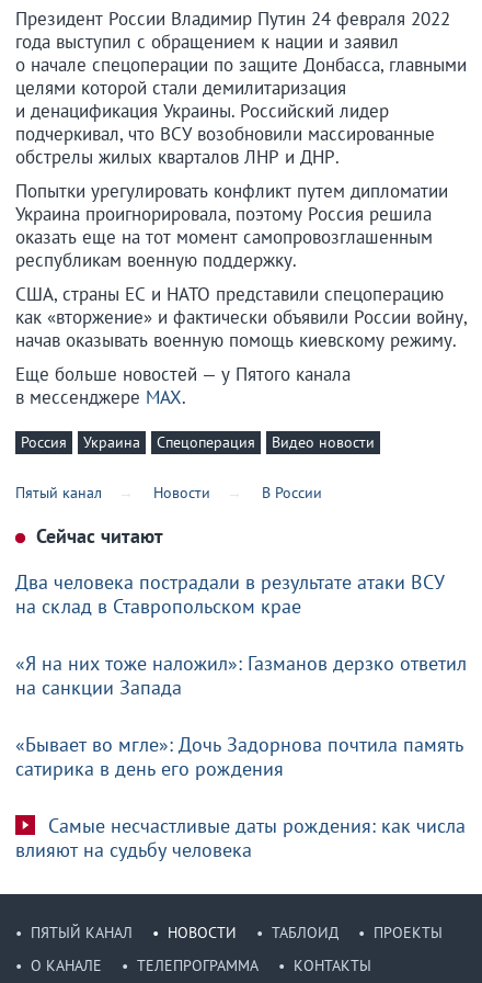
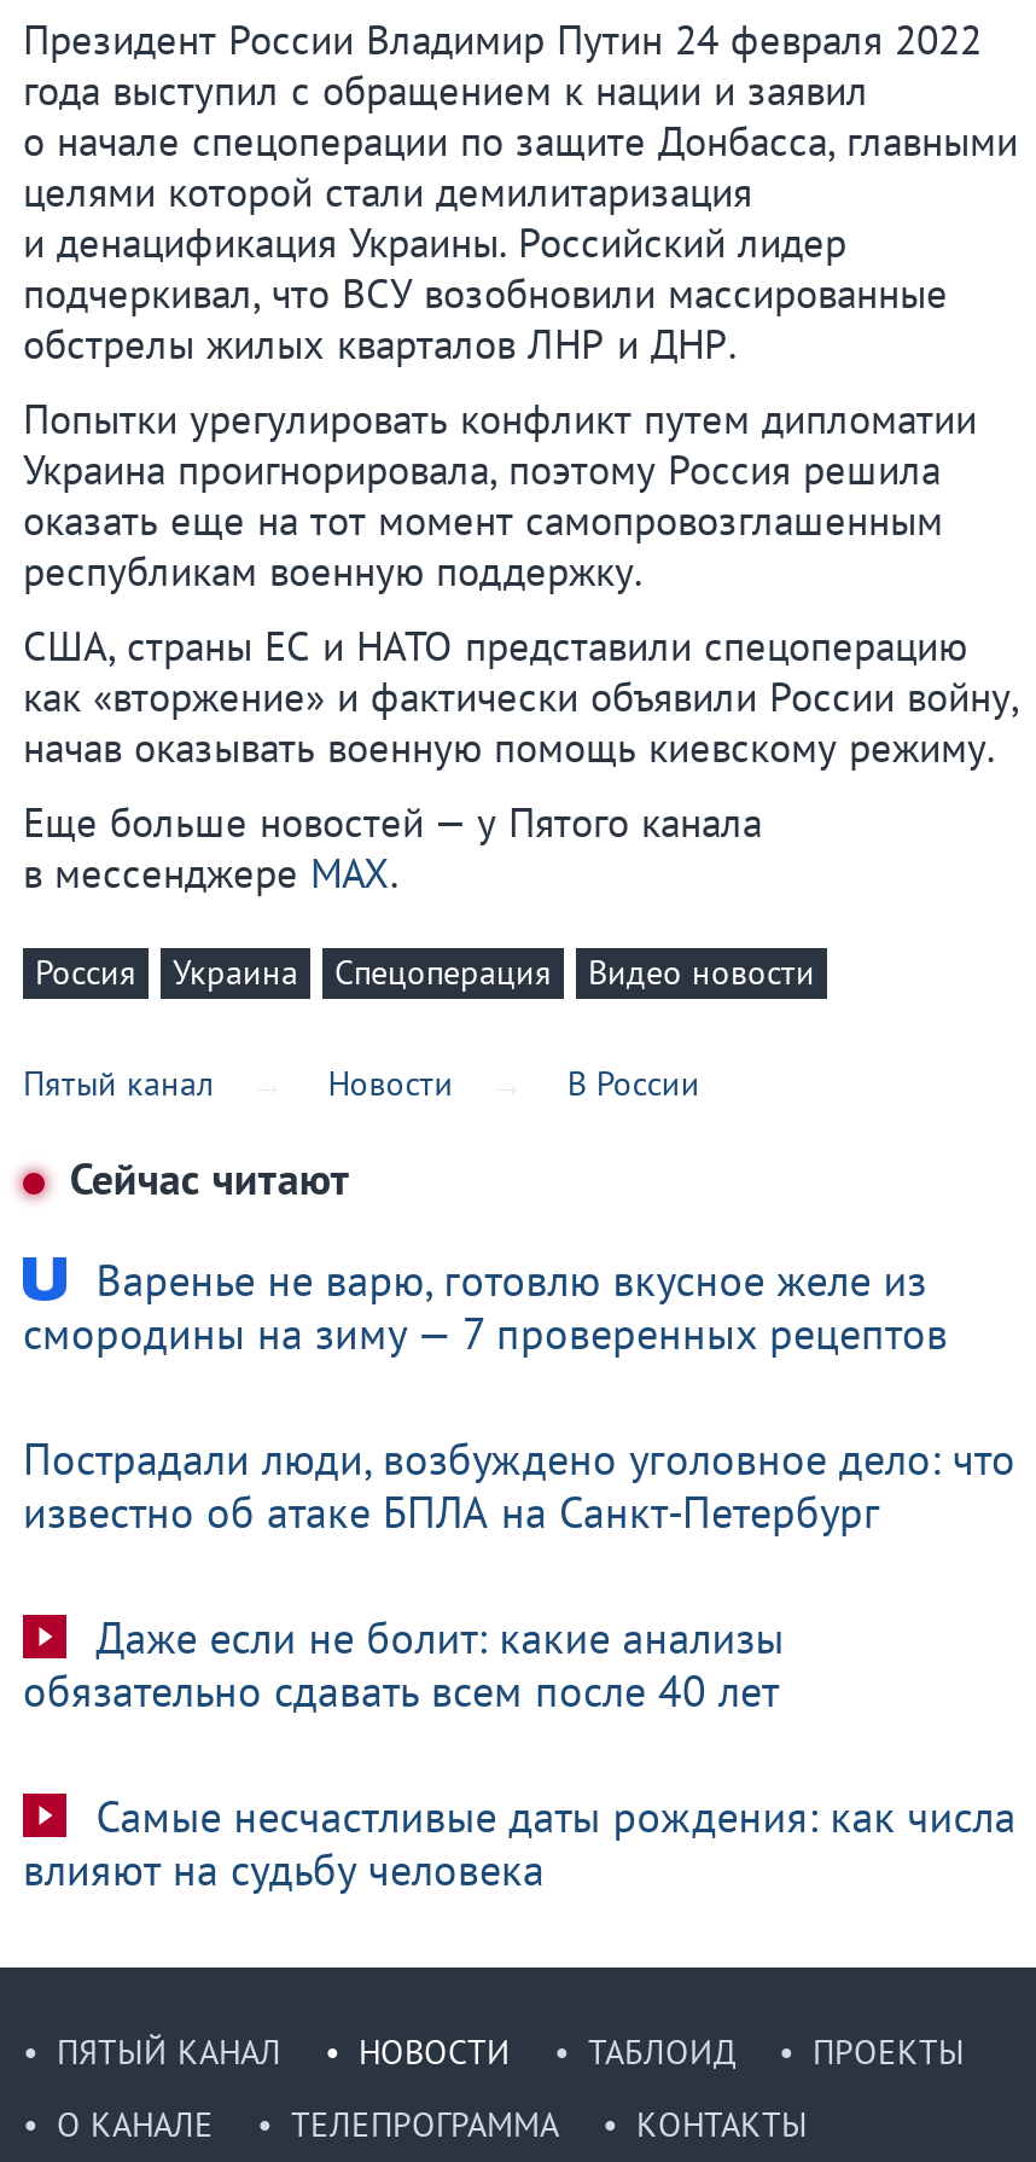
- Два человека пострадали в результате атаки ВСУ
- на склад в Ставропольском крае
+ Варенье не варю, готовлю вкусное желе из
+ смородины на зиму — 7 проверенных рецептов

- «Я на них тоже наложил»: Газманов дерзко ответил
- на санкции Запада
+ Пострадали люди, возбуждено уголовное дело: что
+ известно об атаке БПЛА на Санкт-Петербург

- «Бывает во мгле»: Дочь Задорнова почтила память
- сатирика в день его рождения
+ Даже если не болит: какие анализы
+ обязательно сдавать всем после 40 лет
